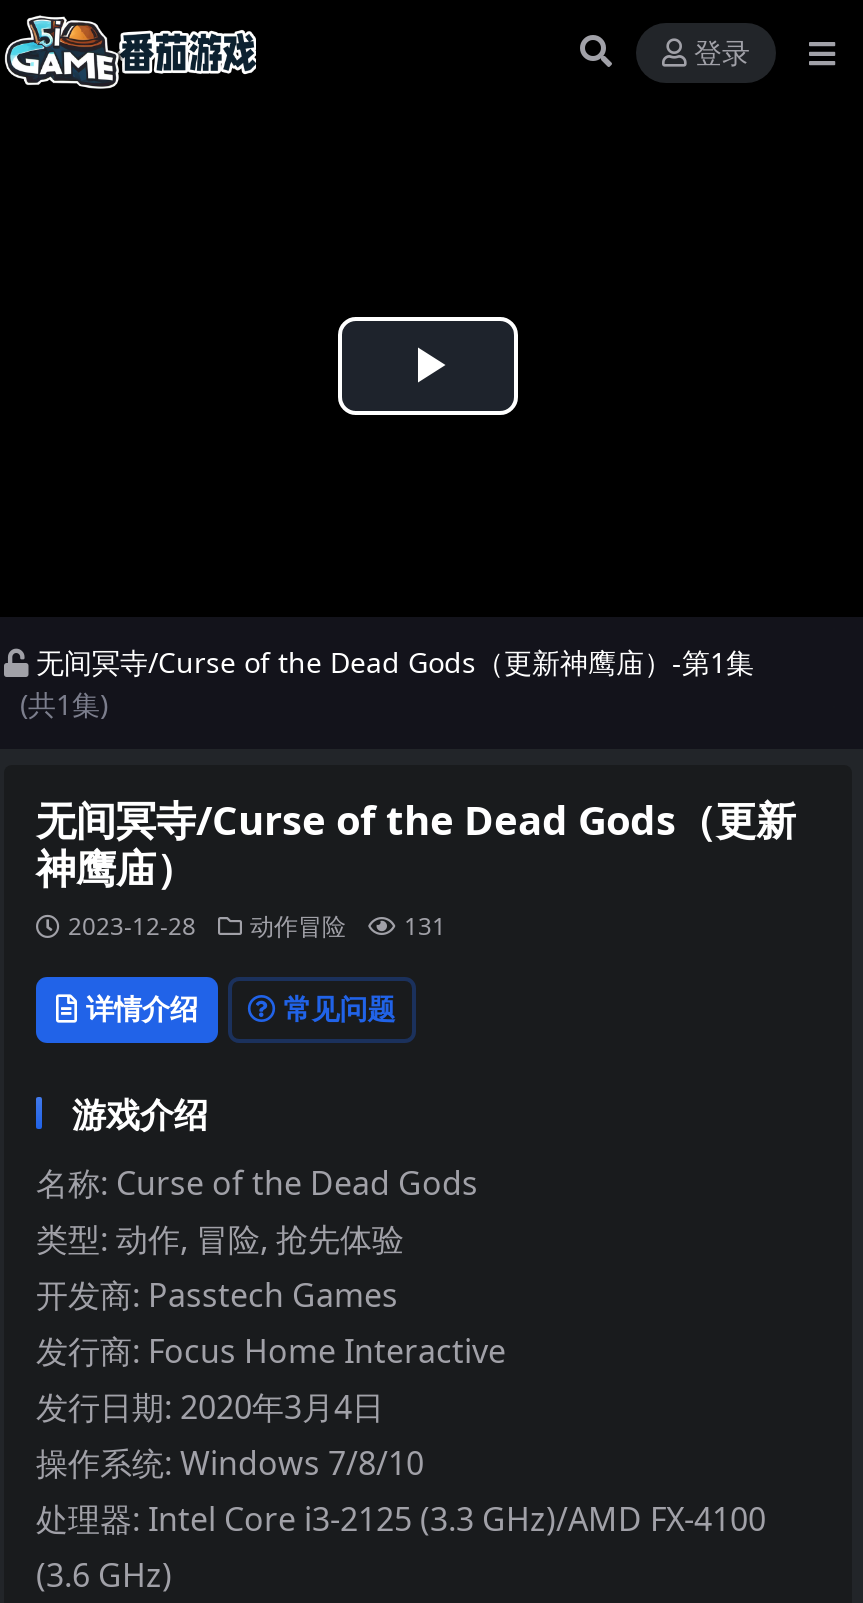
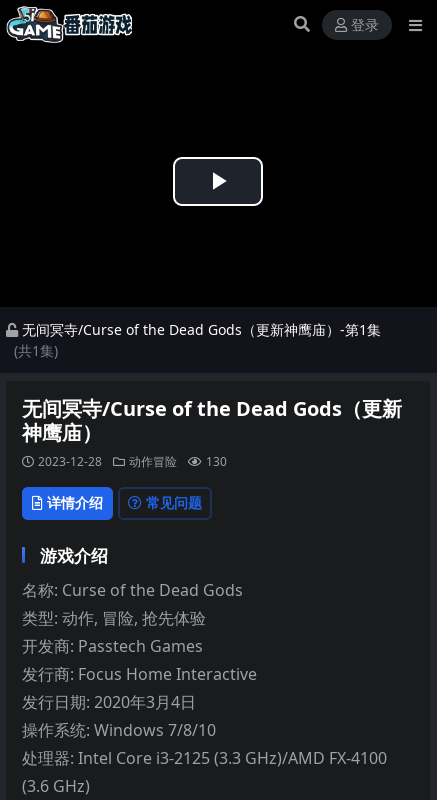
- 2023-12-28 动作冒险 131
+ 2023-12-28 动作冒险 130
